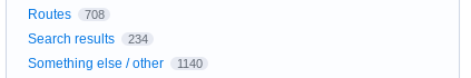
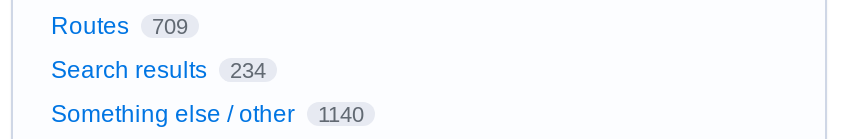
- Routes 708
+ Routes 709
